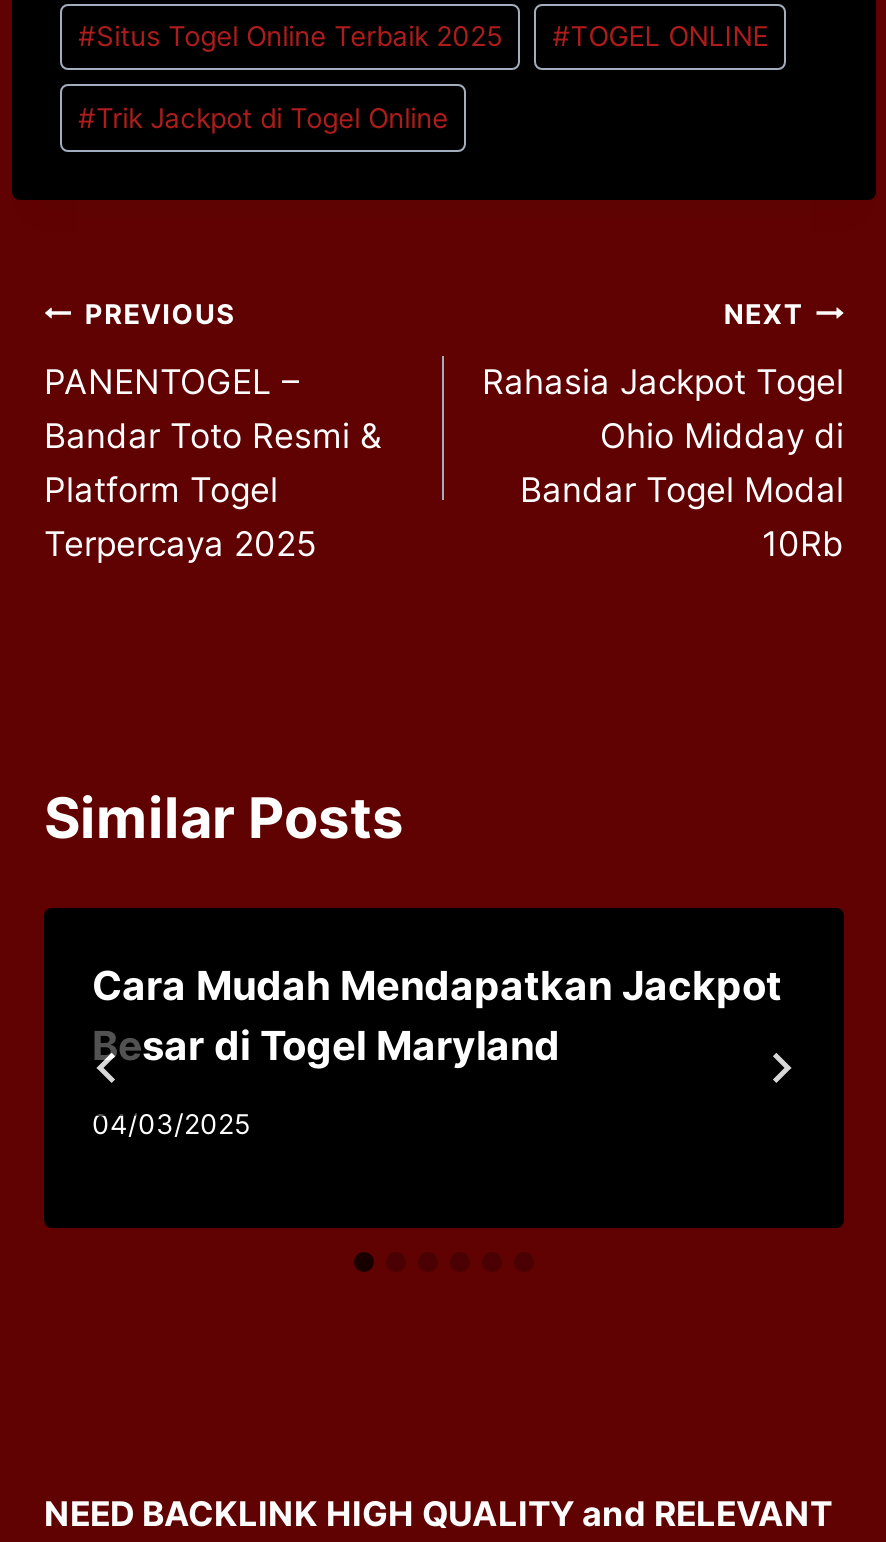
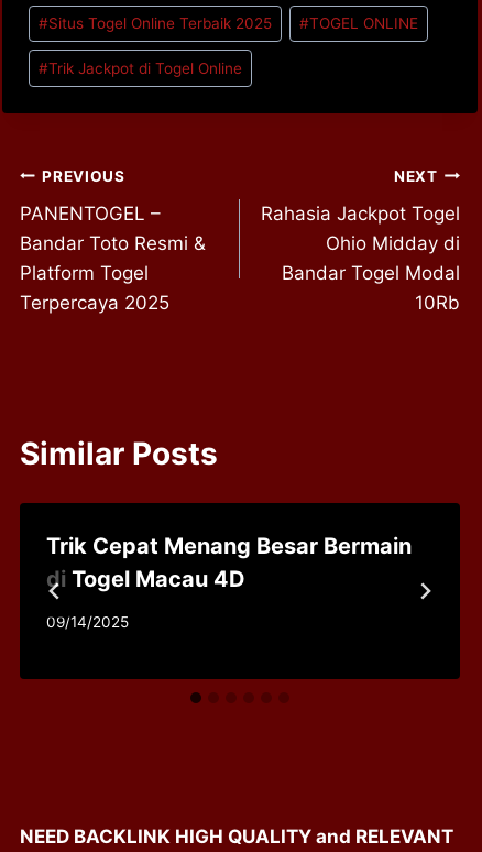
- Cara Mudah Mendapatkan Jackpot
- Besar di Togel Maryland
+ Trik Cepat Menang Besar Bermain
+ di Togel Macau 4D

- 04/03/2025
+ 09/14/2025
